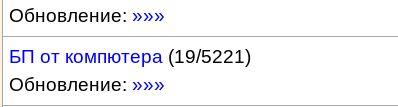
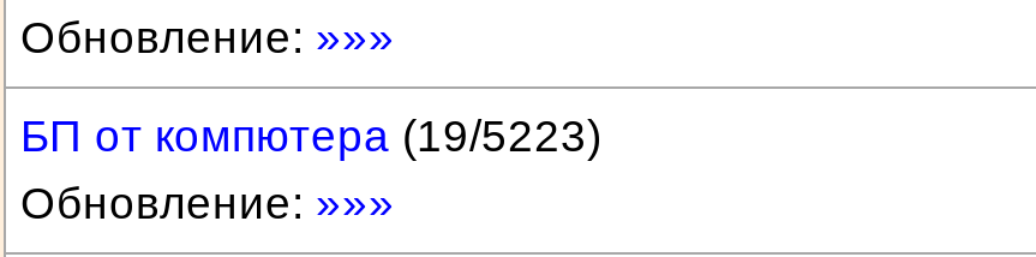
- БП от компютера (19/5221)
+ БП от компютера (19/5223)
